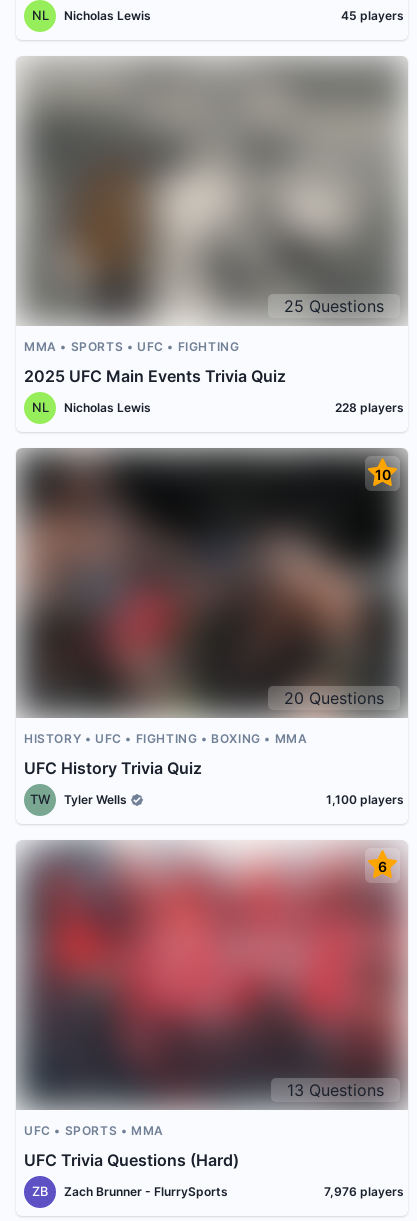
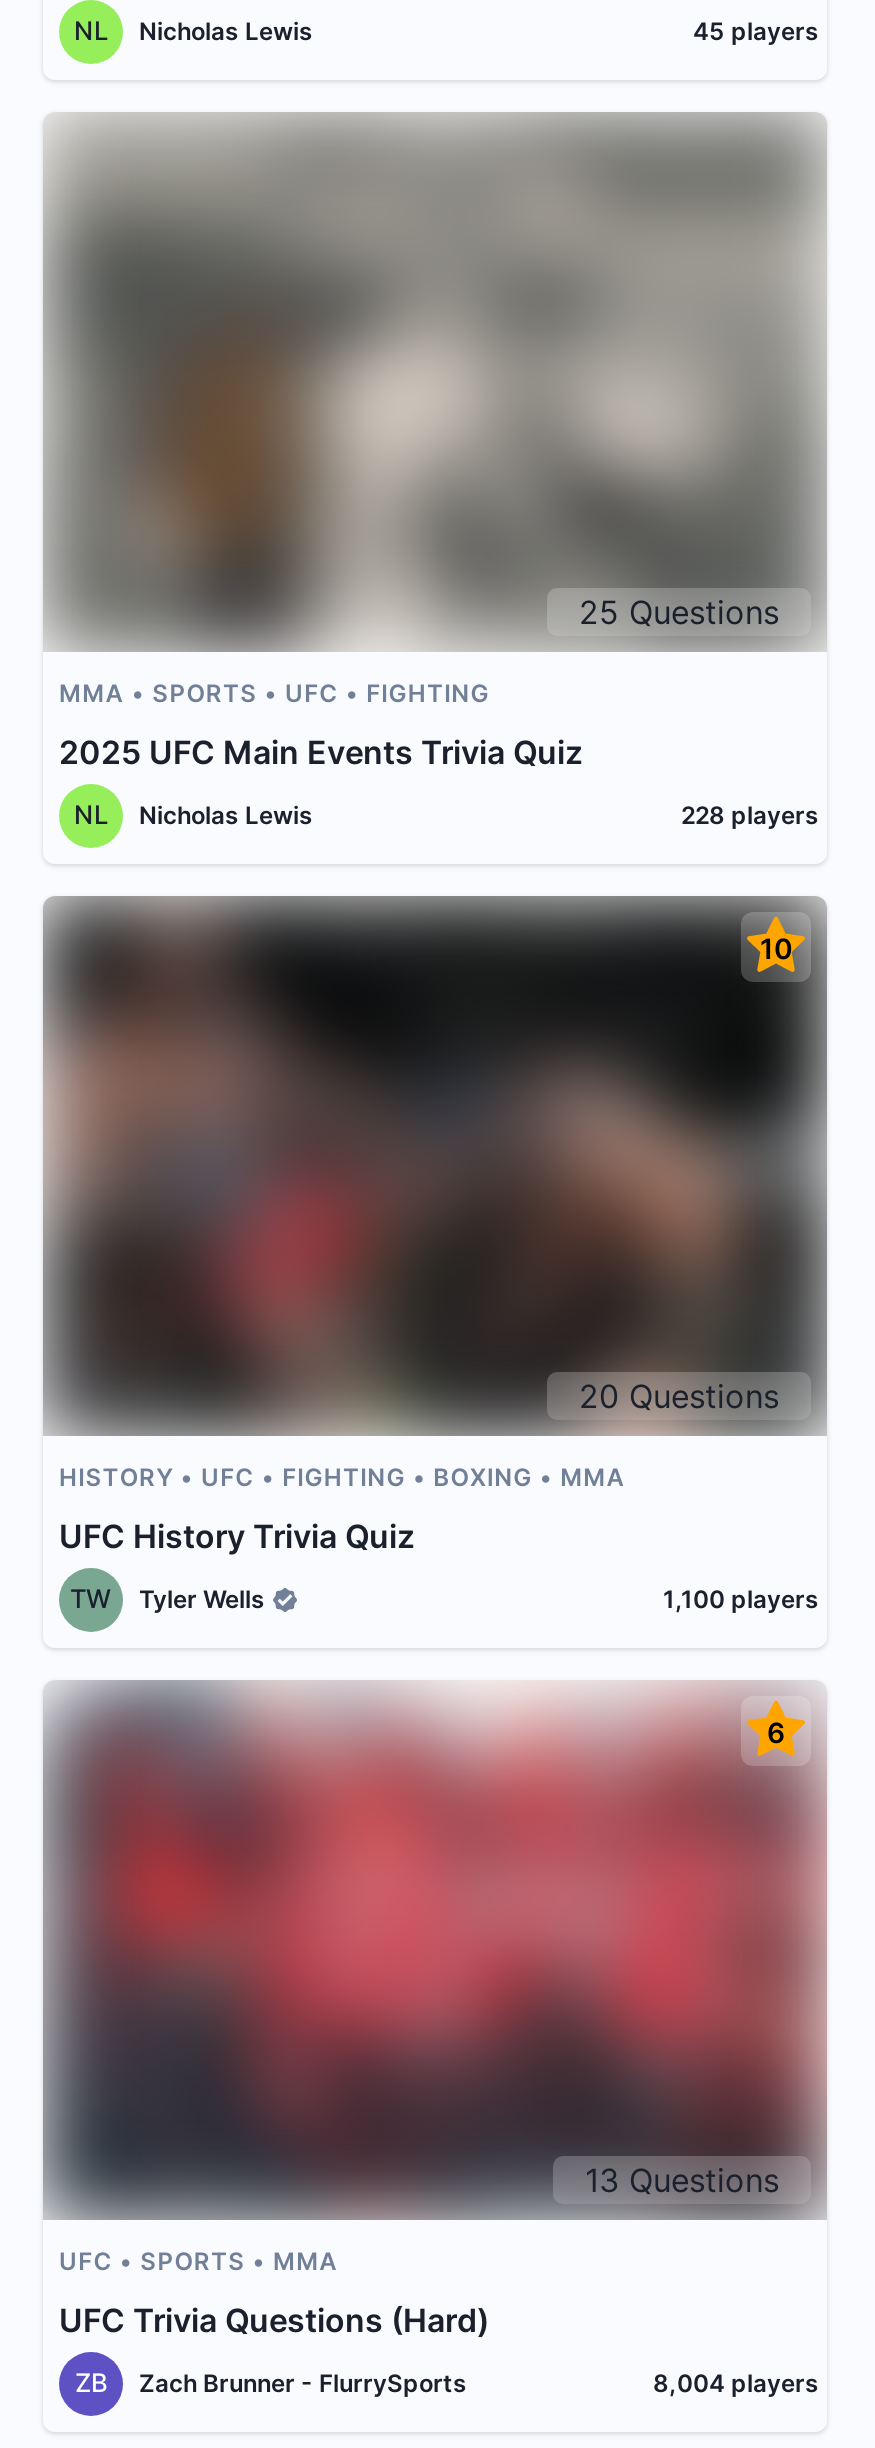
- 7,976 players
+ 8,004 players
